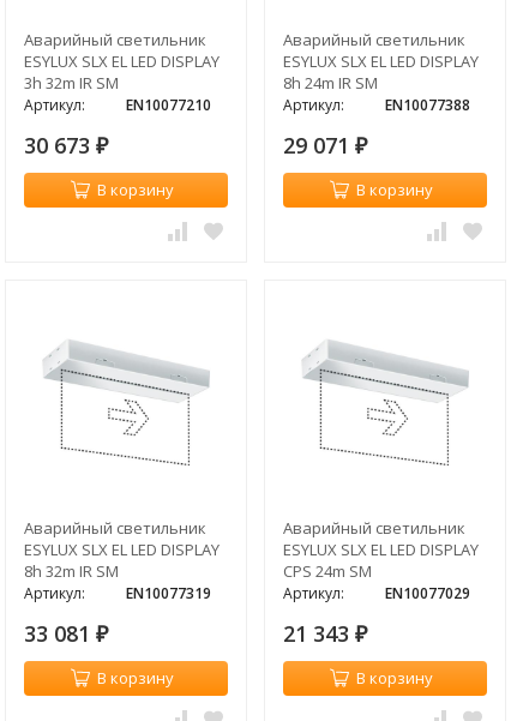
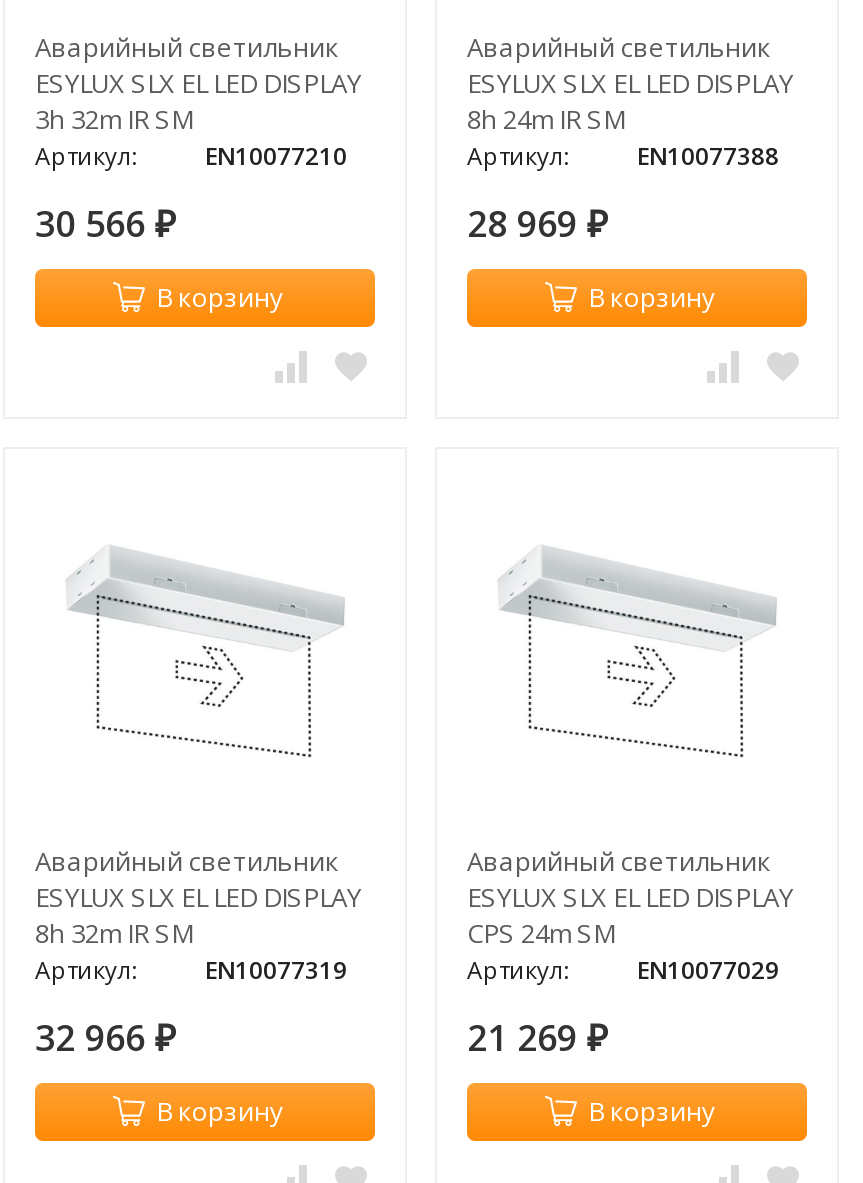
- 30 673 ₽
+ 30 566 ₽

- 29 071 ₽
+ 28 969 ₽

- 33 081 ₽
+ 32 966 ₽

- 21 343 ₽
+ 21 269 ₽
